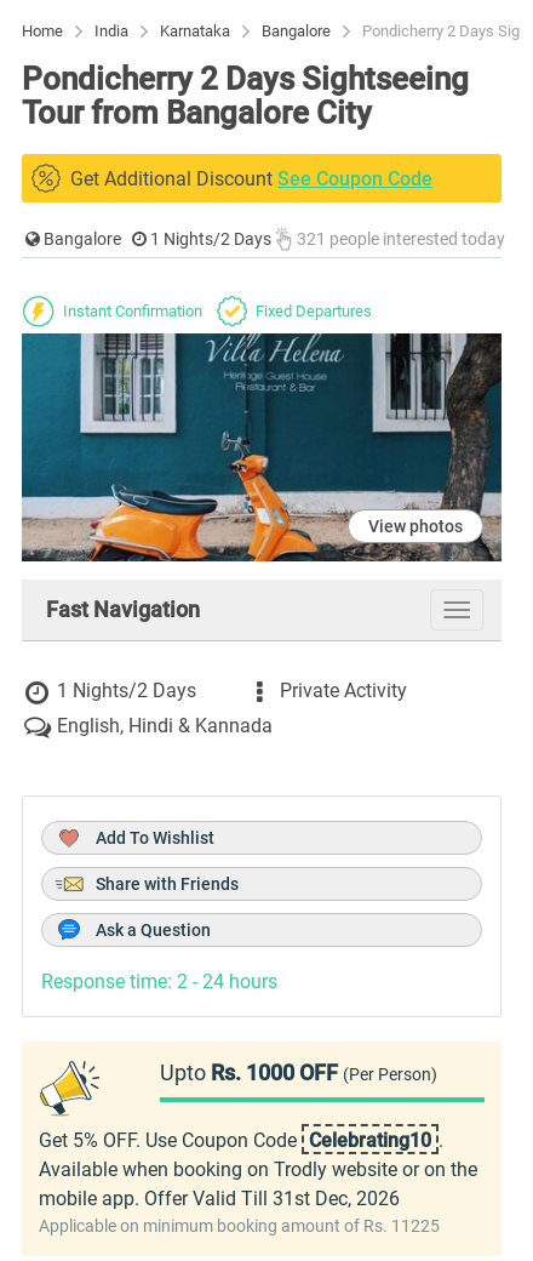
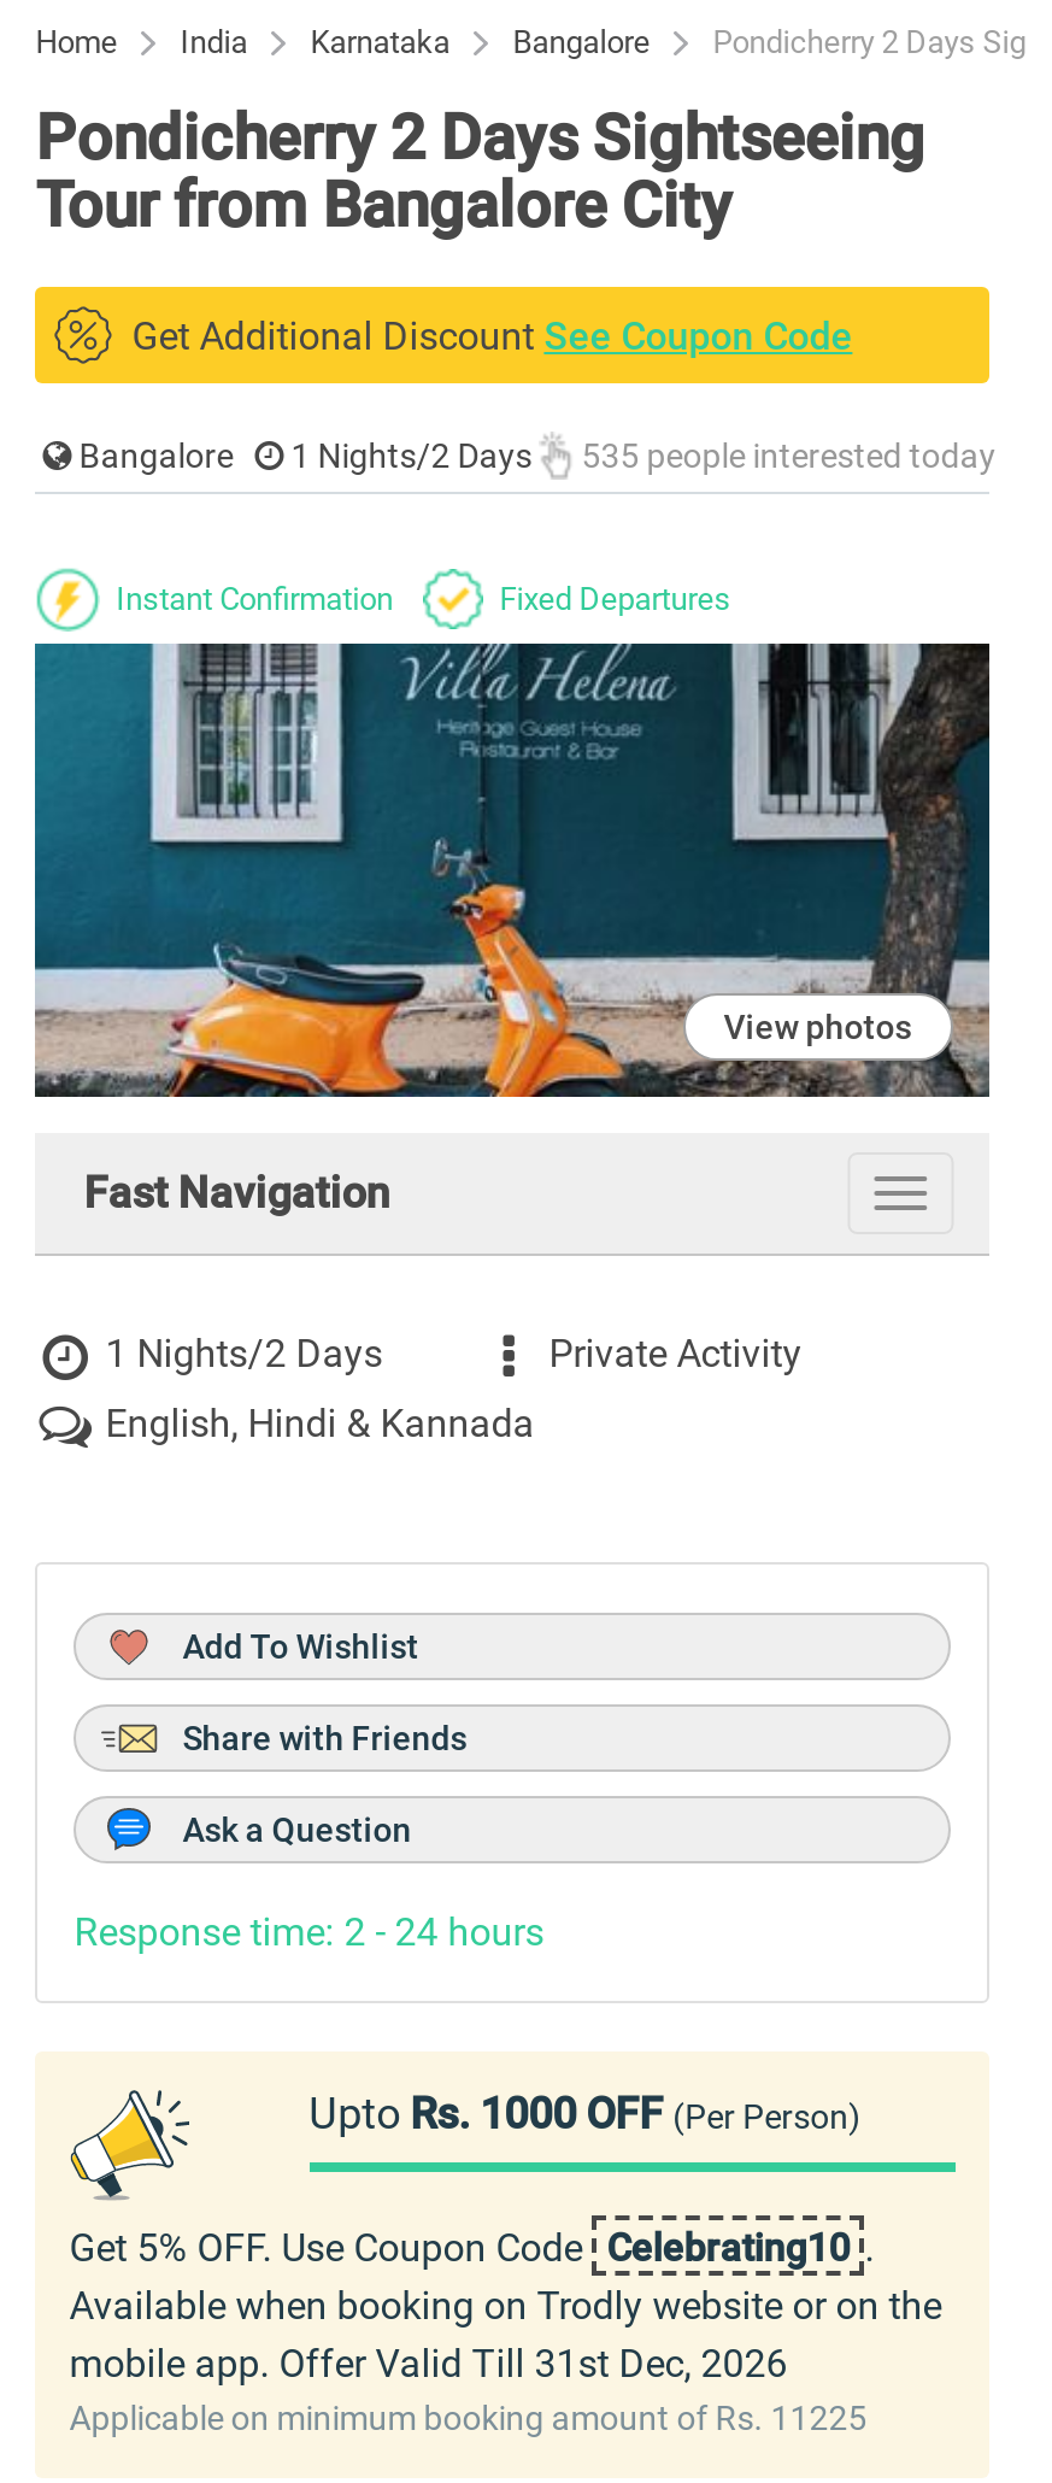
- 321 people interested today
+ 535 people interested today
